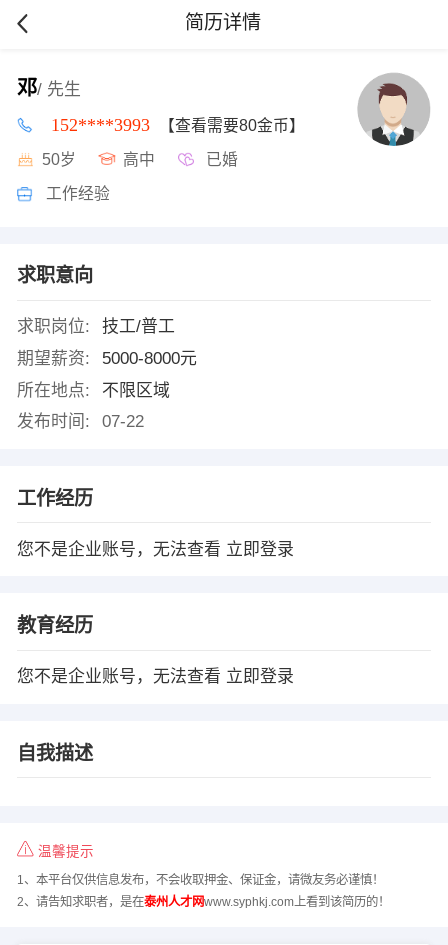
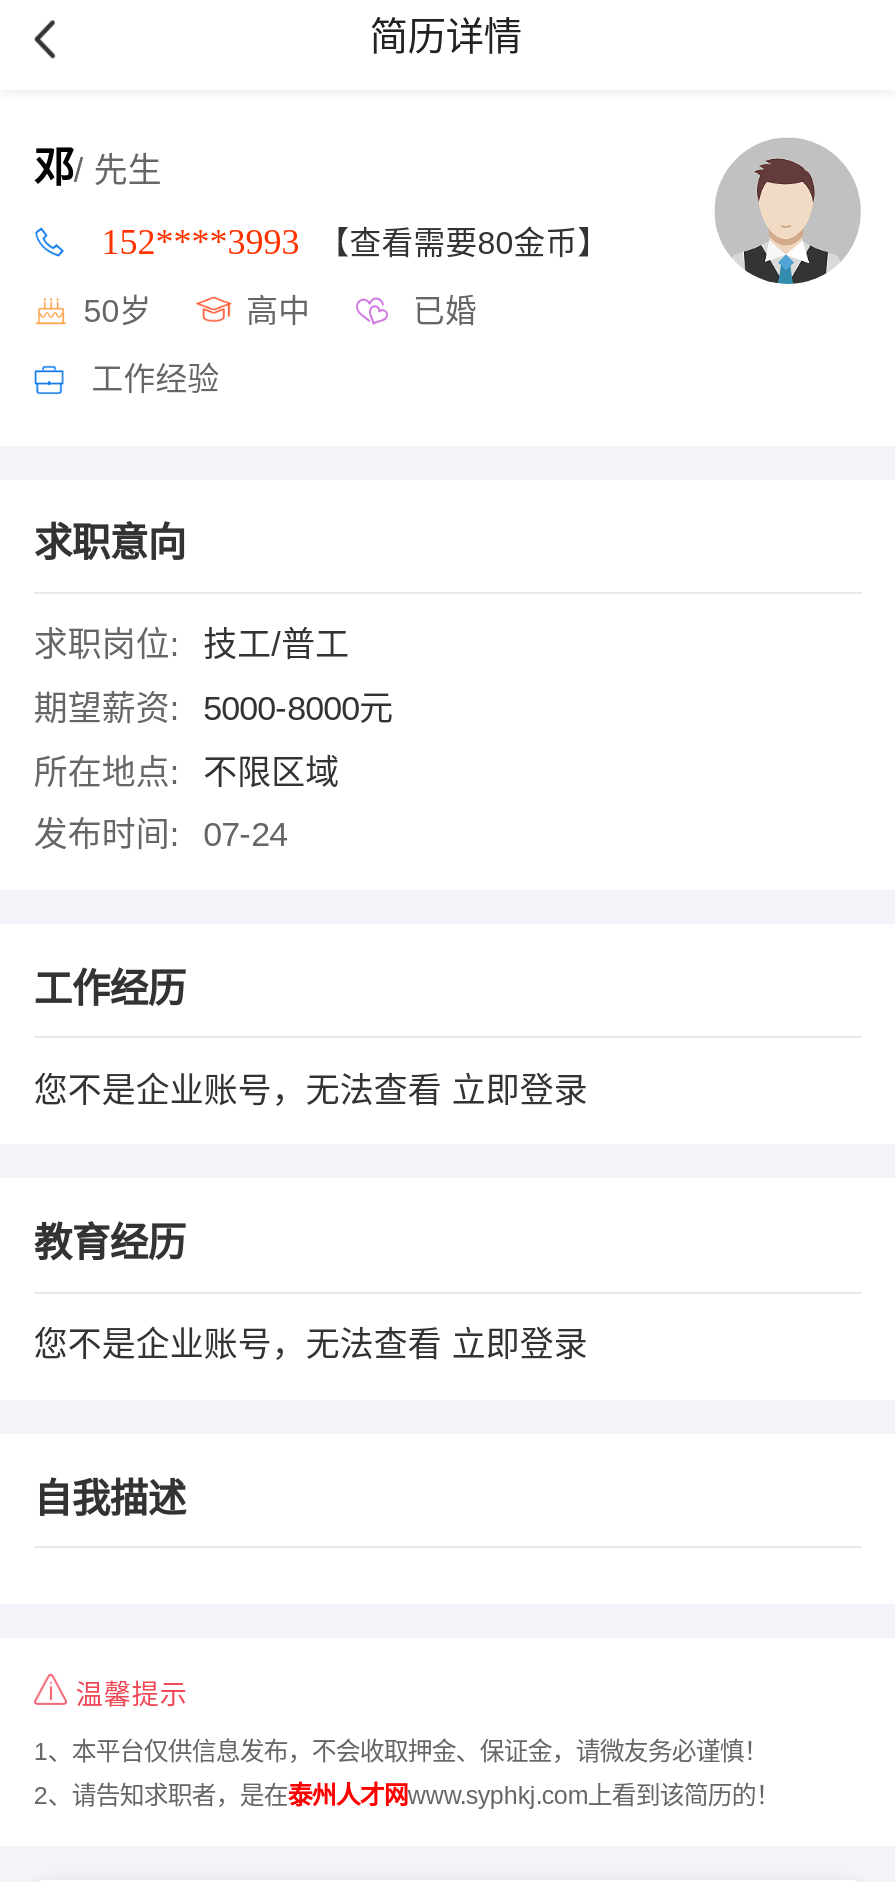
- 发布时间: 07-22
+ 发布时间: 07-24
